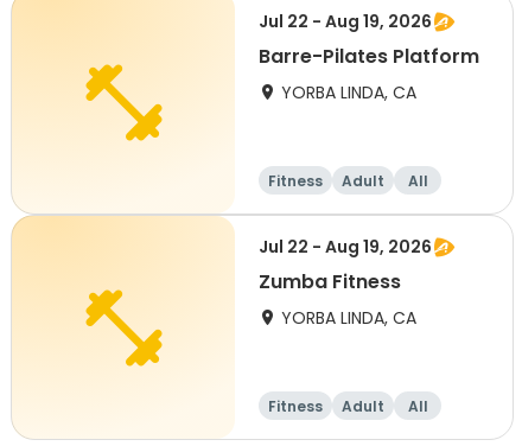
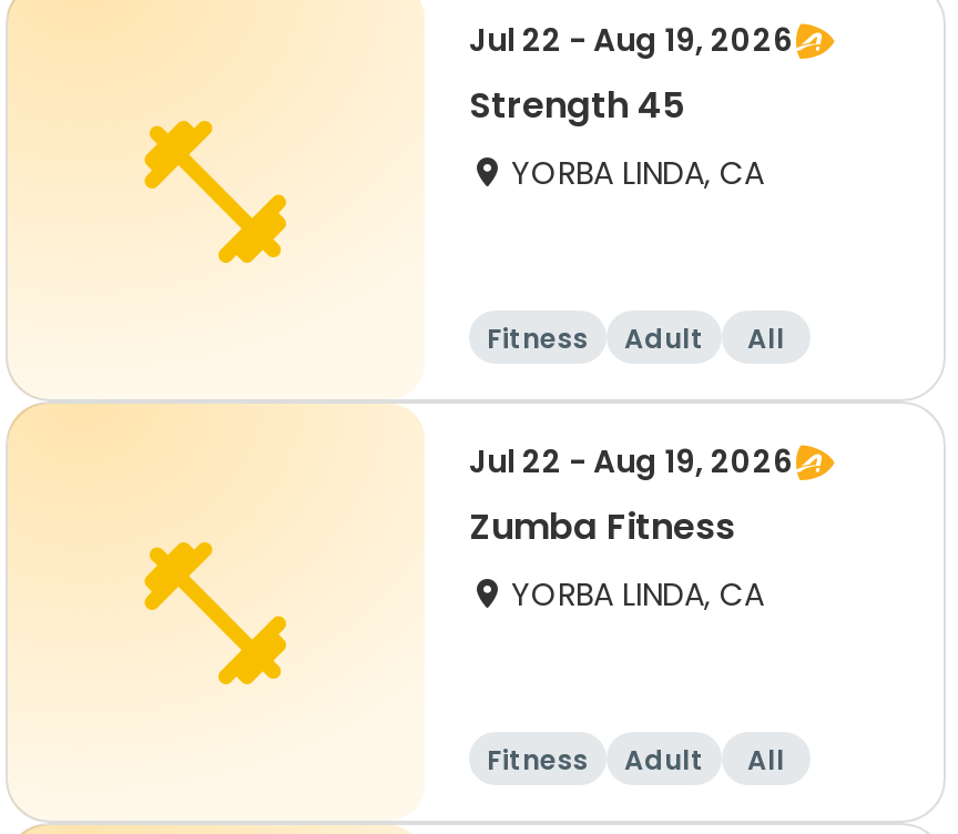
- Barre-Pilates Platform
+ Strength 45
